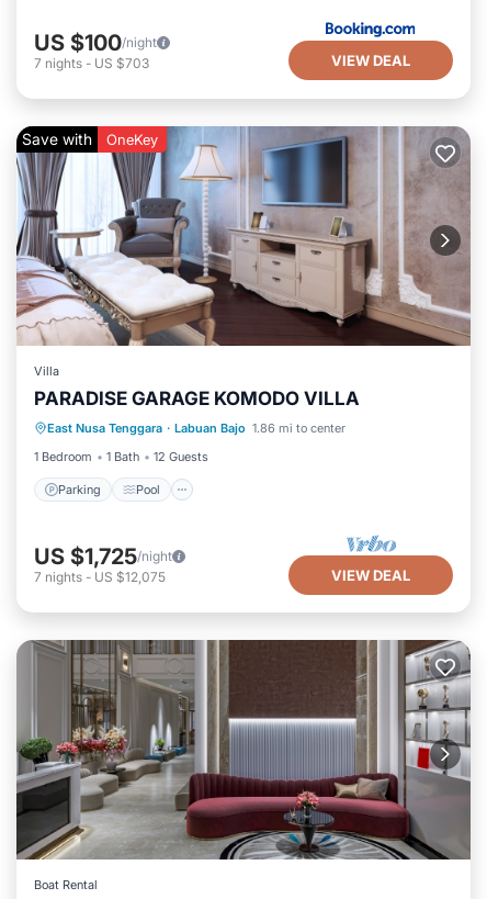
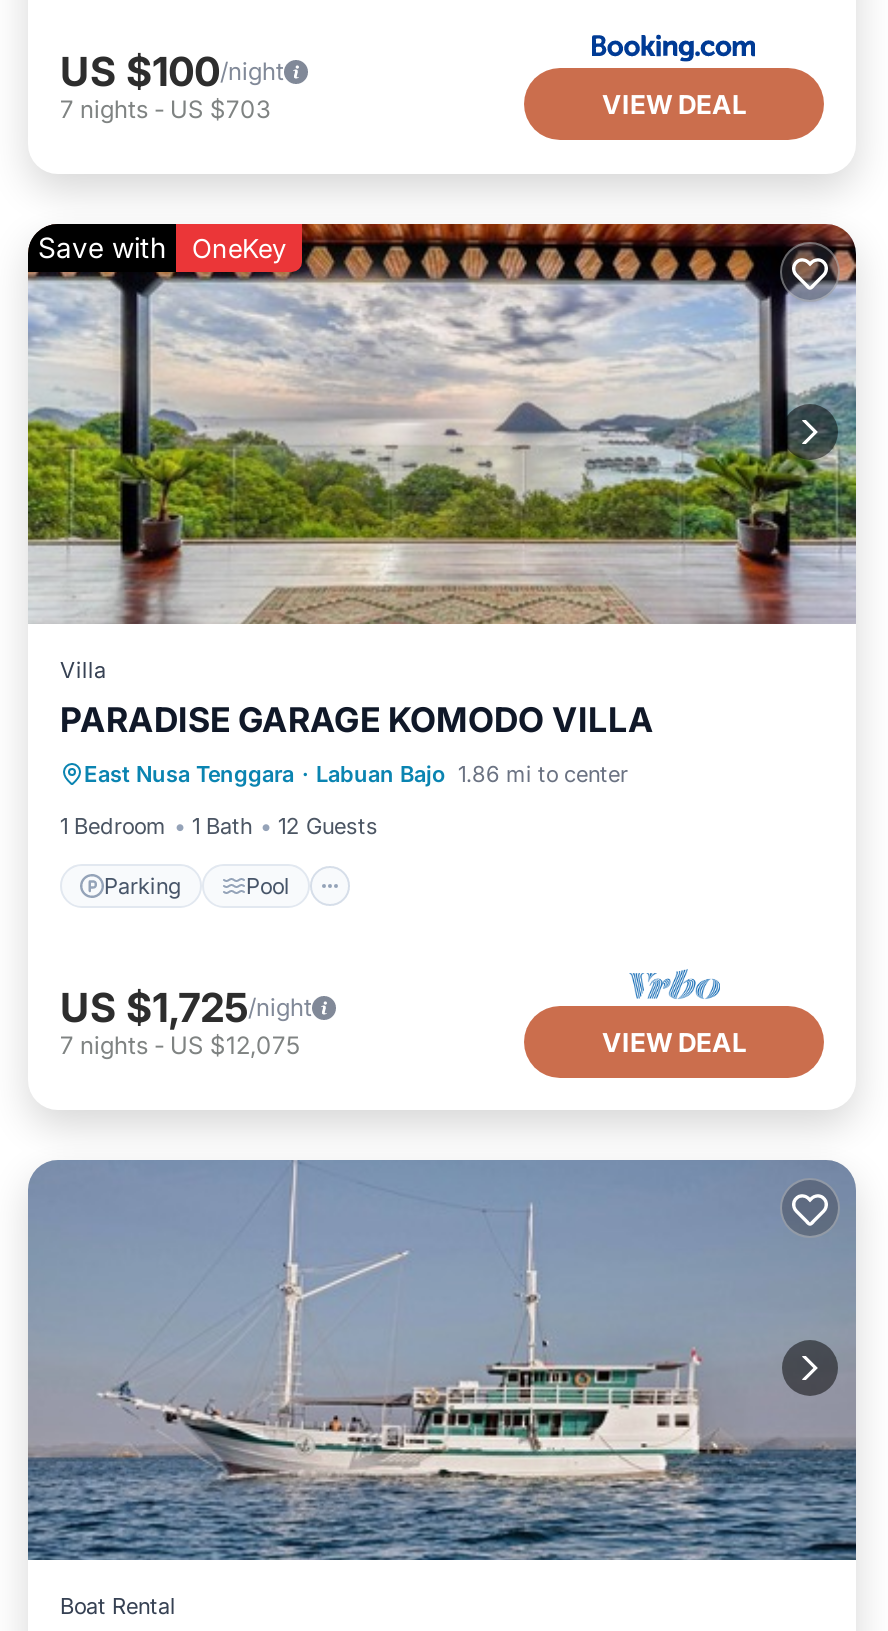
- [image]
+ [image]

- [image]
+ [image]
